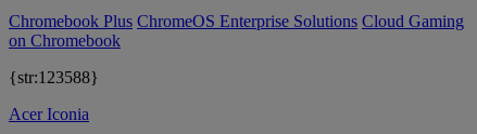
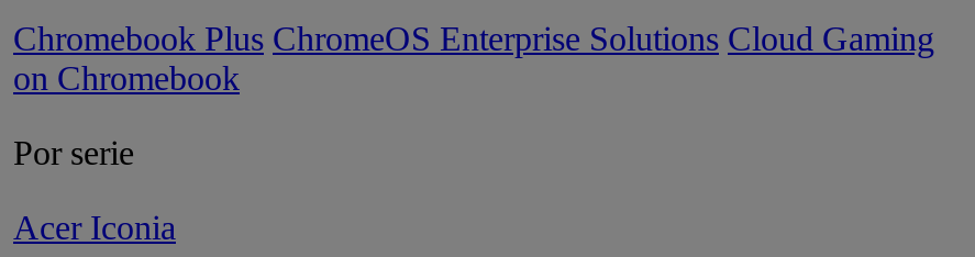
- {str:123588}
+ Por serie
